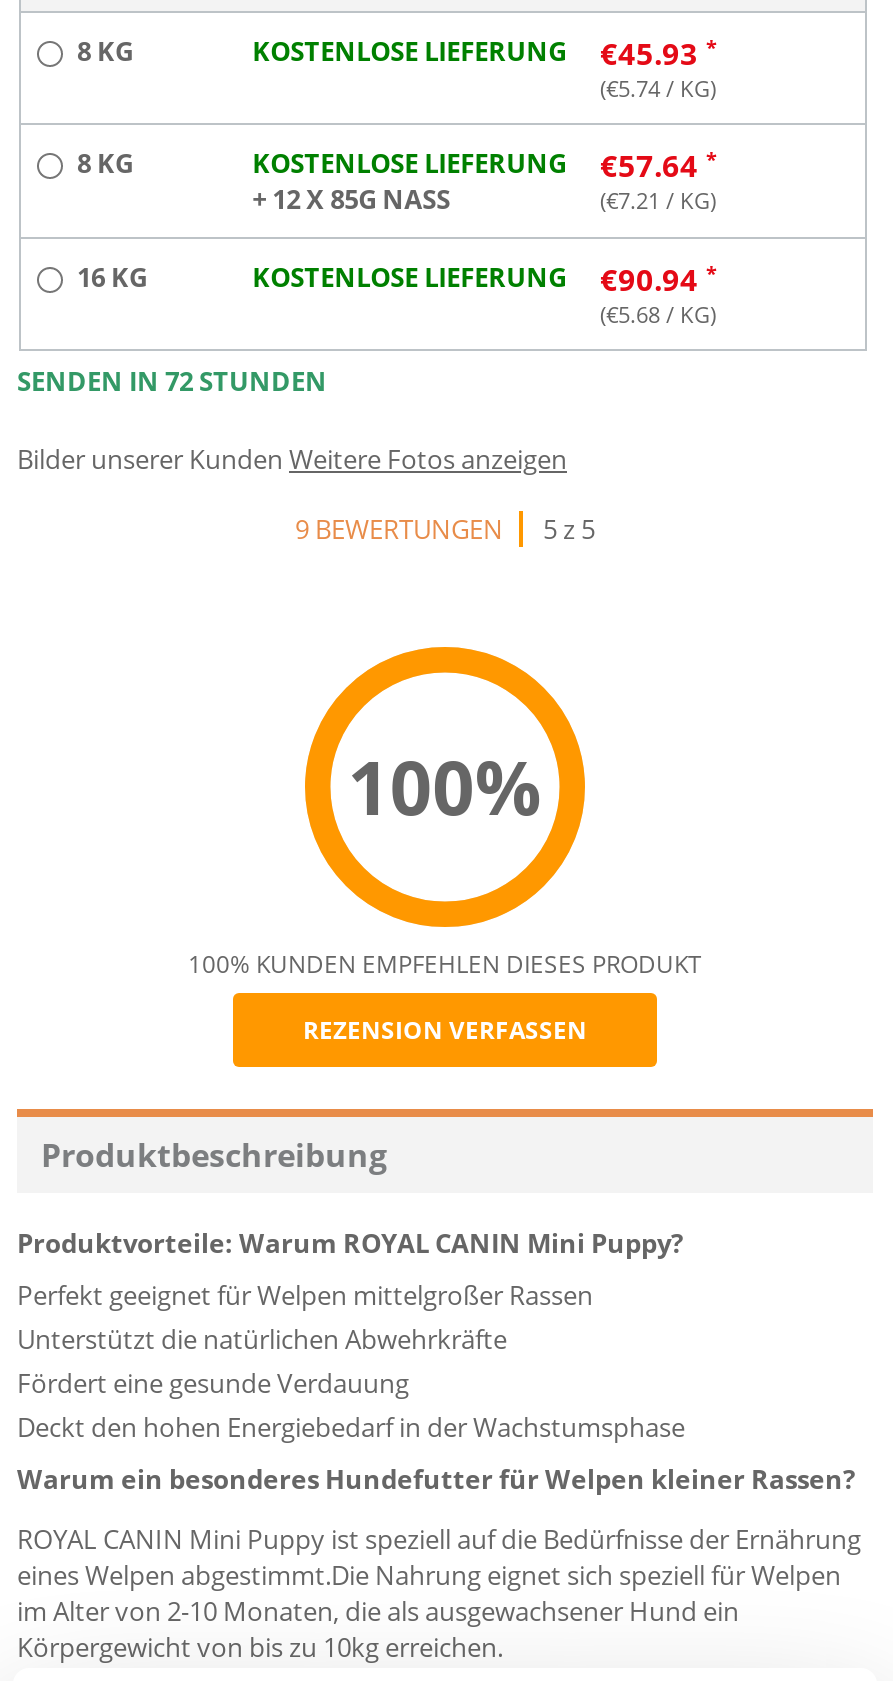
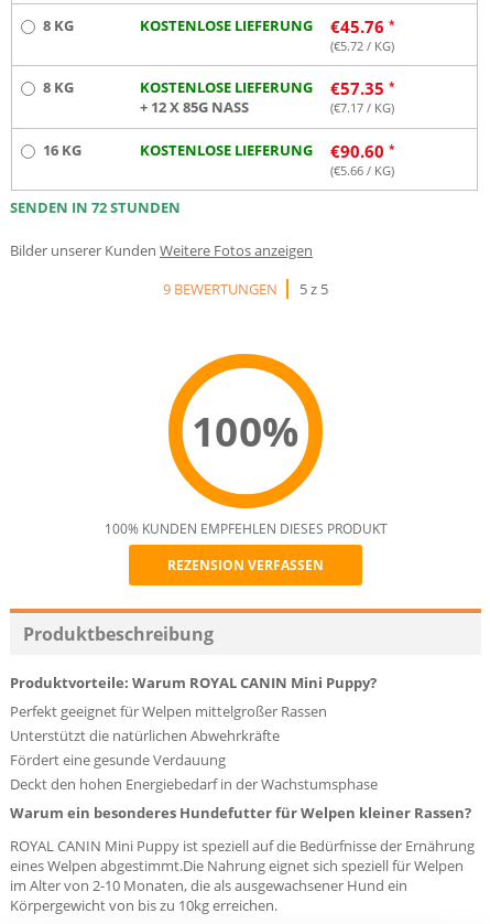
- KOSTENLOSE LIEFERUNG €45.93
+ KOSTENLOSE LIEFERUNG €45.76

- (€5.74 / KG)
+ (€5.72 / KG)

- KOSTENLOSE LIEFERUNG €57.64
+ KOSTENLOSE LIEFERUNG €57.35

- (€7.21 / KG)
+ (€7.17 / KG)

- KOSTENLOSE LIEFERUNG €90.94
+ KOSTENLOSE LIEFERUNG €90.60

- (€5.68 / KG)
+ (€5.66 / KG)
